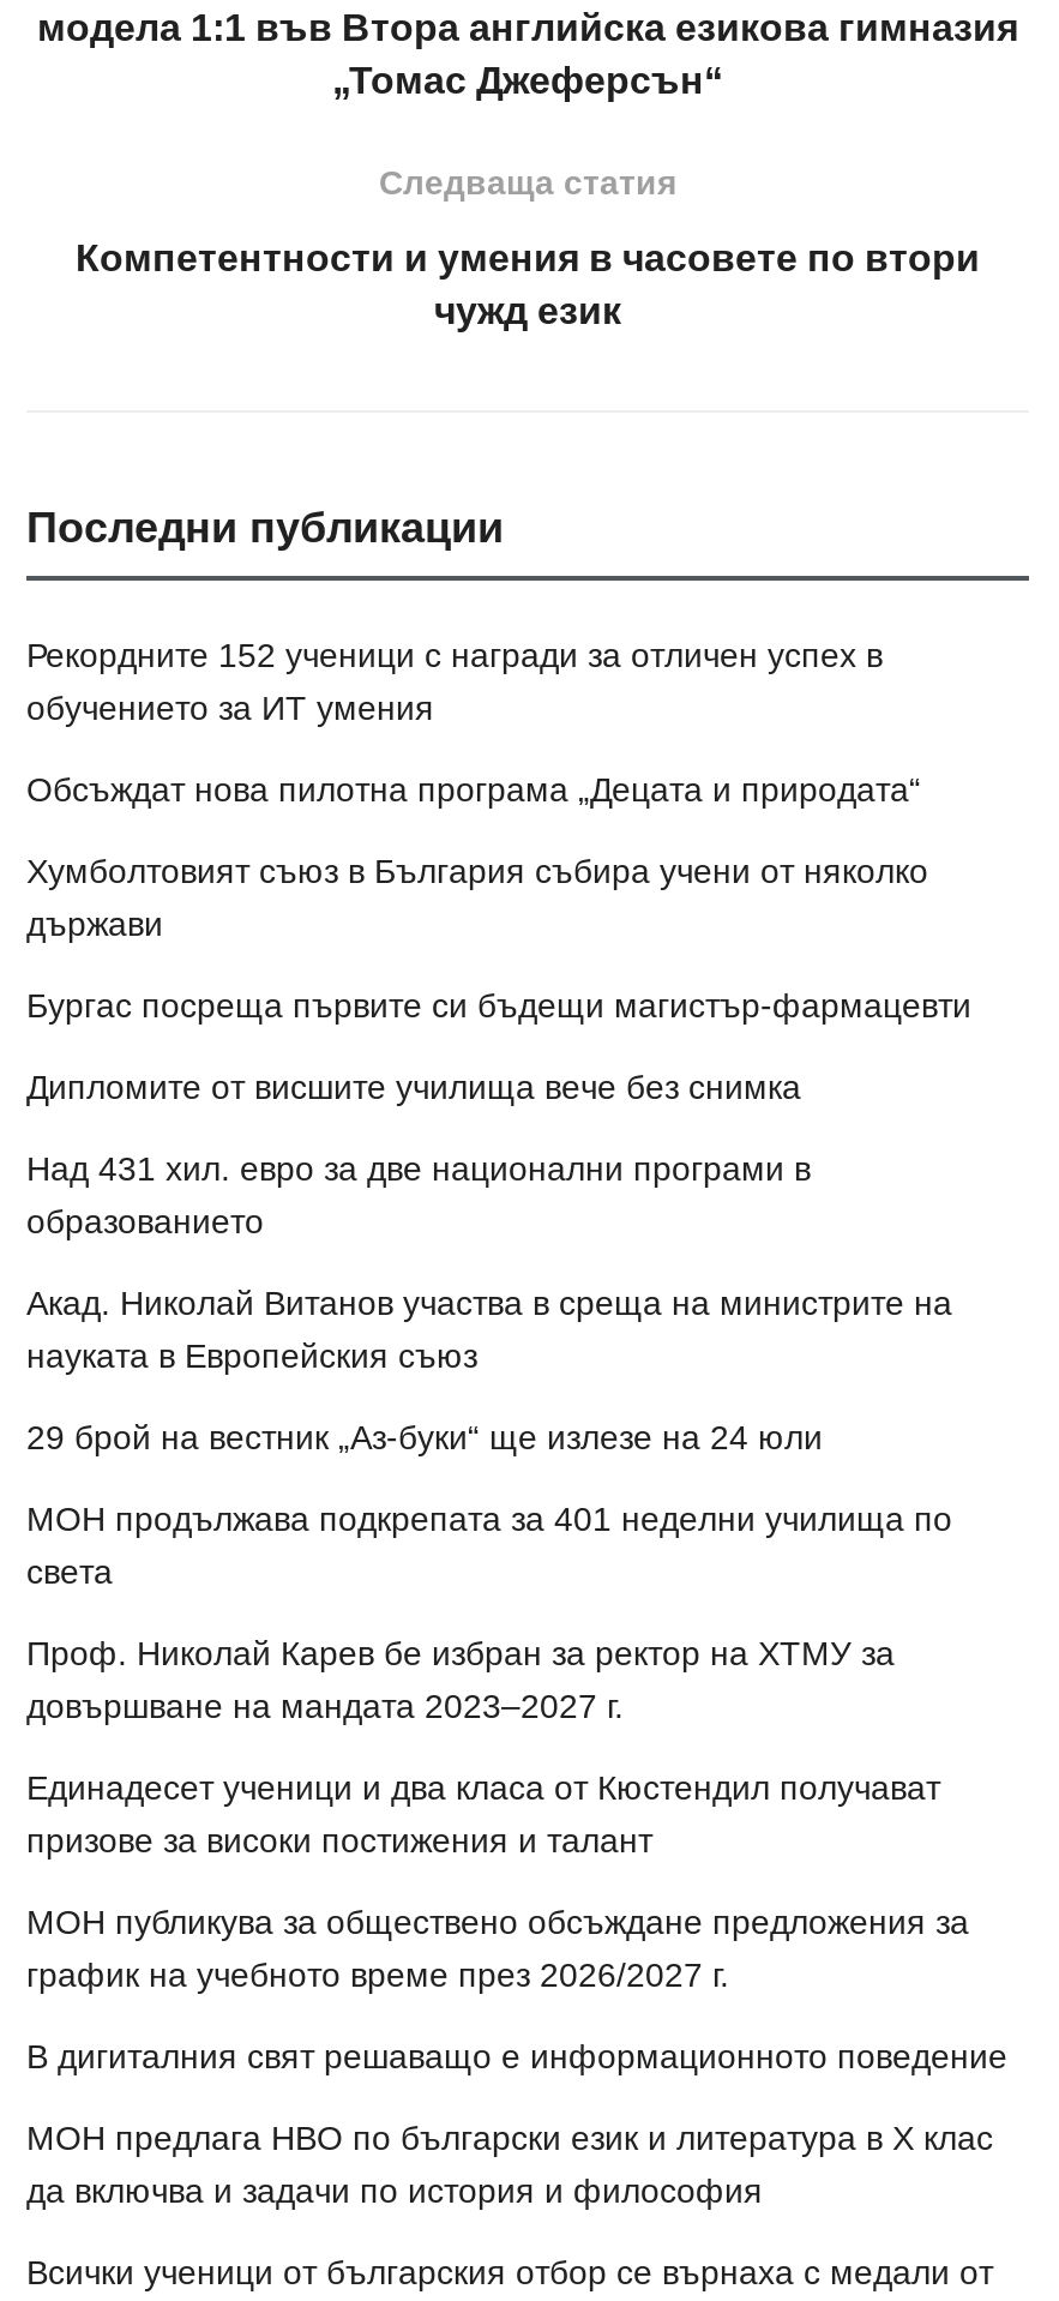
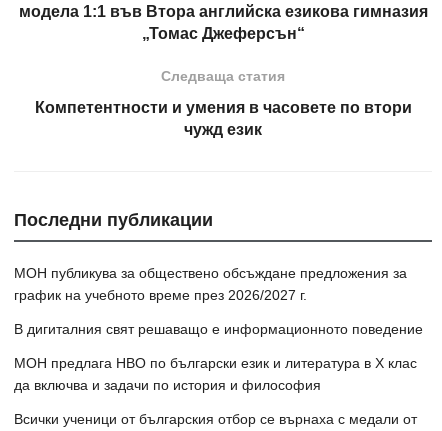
- Рекордните 152 ученици с награди за отличен успех в
- обучението за ИТ умения
- Обсъждат нова пилотна програма „Децата и природата“
- Хумболтовият съюз в България събира учени от няколко
- държави
- Бургас посреща първите си бъдещи магистър-фармацевти
- Дипломите от висшите училища вече без снимка
- Над 431 хил. евро за две национални програми в
- образованието
- Акад. Николай Витанов участва в среща на министрите на
- науката в Европейския съюз
- 29 брой на вестник „Аз-буки“ ще излезе на 24 юли
- МОН продължава подкрепата за 401 неделни училища по
- света
- Проф. Николай Карев бе избран за ректор на ХТМУ за
- довършване на мандата 2023–2027 г.
- Единадесет ученици и два класа от Кюстендил получават
- призове за високи постижения и талант
